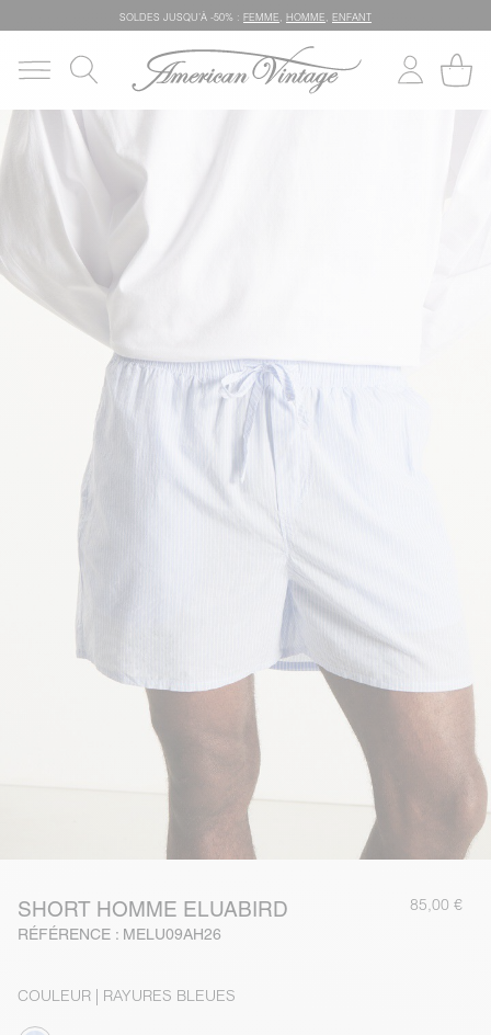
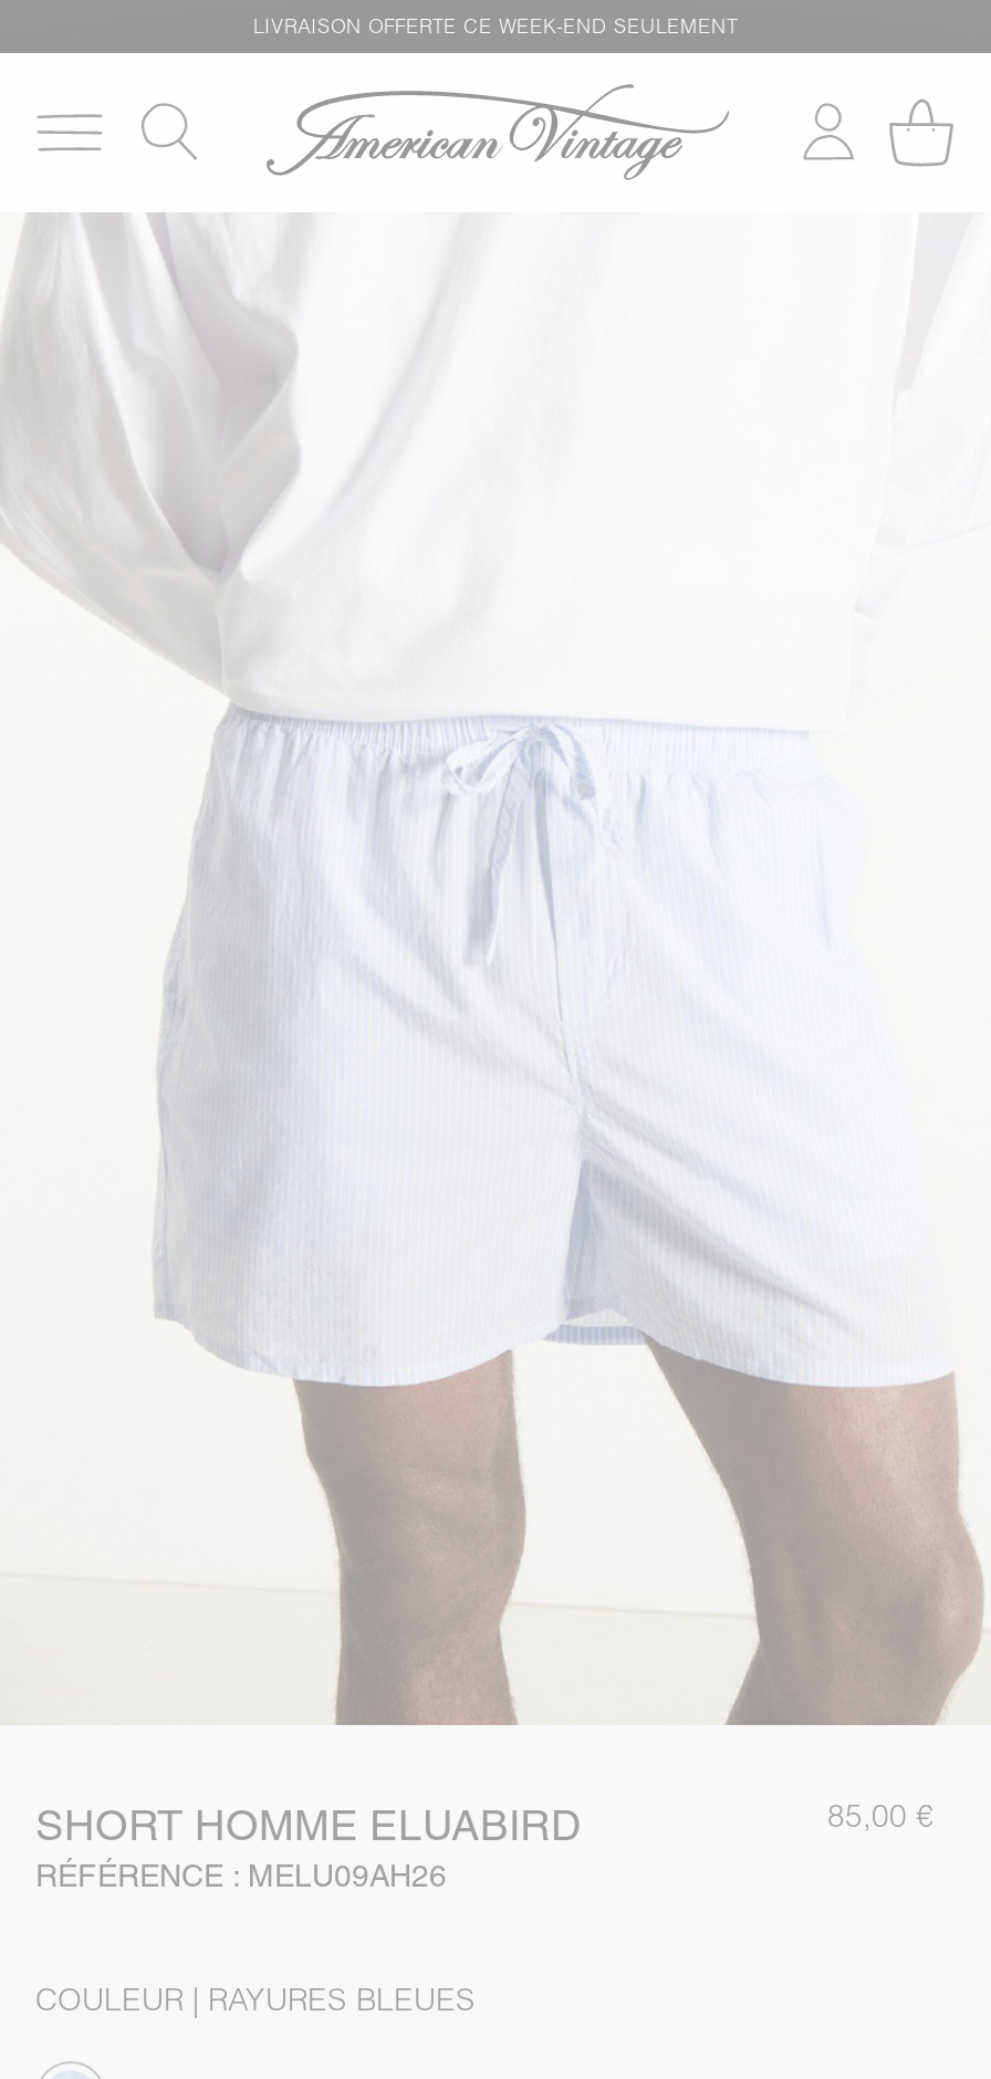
- SOLDES JUSQU’À -50% : FEMME, HOMME, ENFANT
+ LIVRAISON OFFERTE CE WEEK-END SEULEMENT
